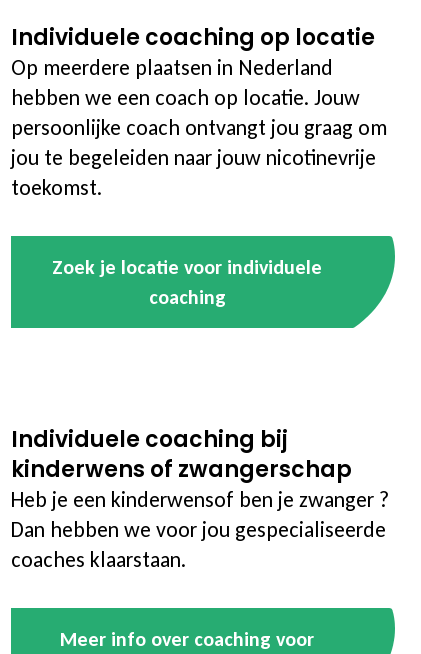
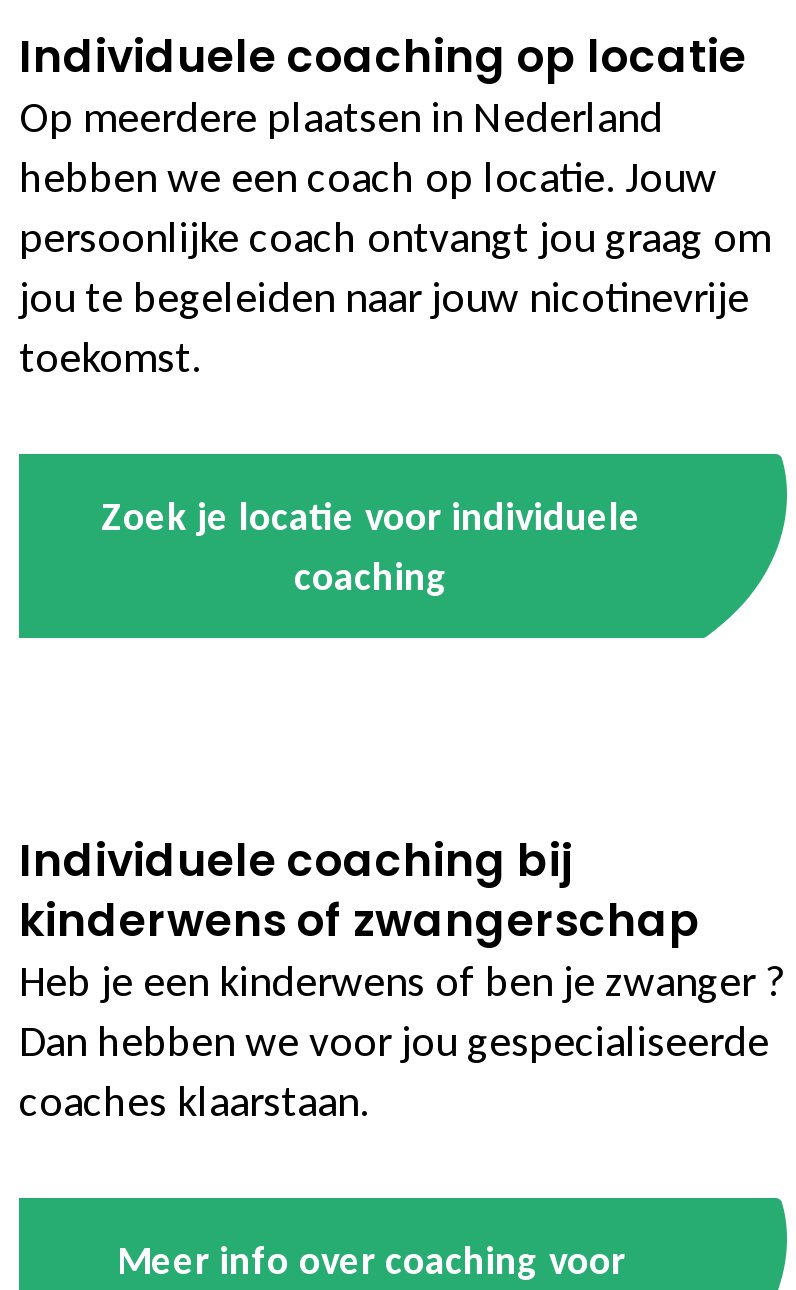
- Heb je een kinderwensof ben je zwanger ?
+ Heb je een kinderwens of ben je zwanger ?
